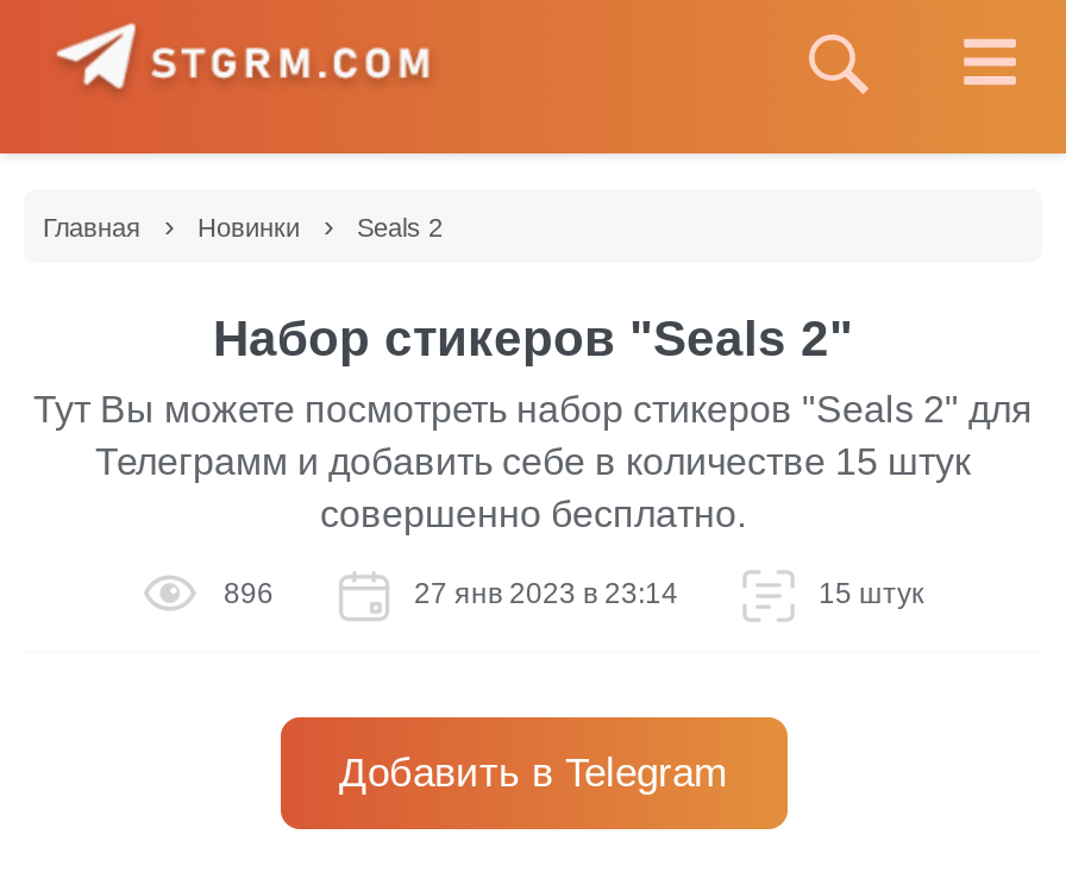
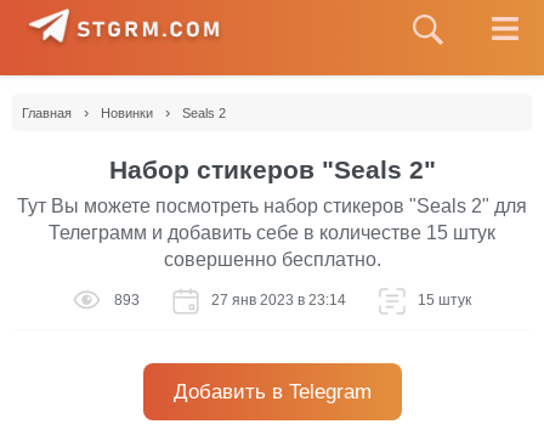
- 896
+ 893
